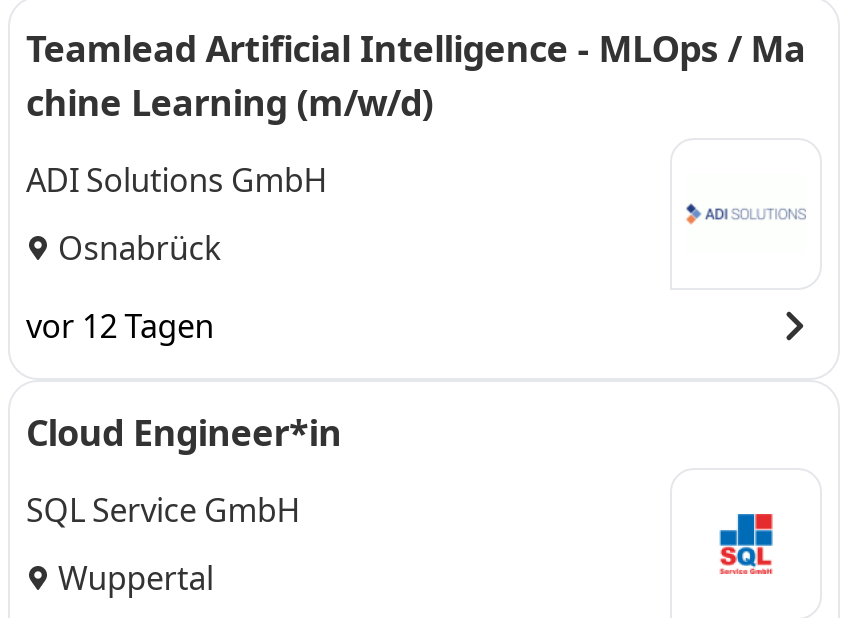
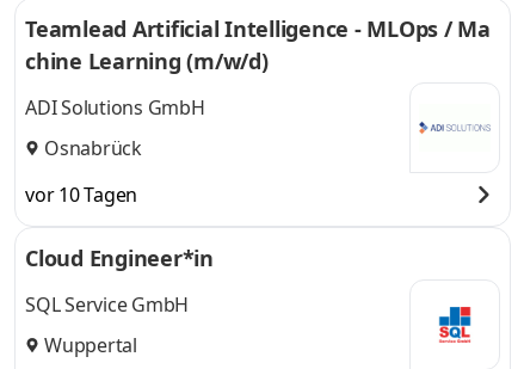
- vor 12 Tagen
+ vor 10 Tagen
